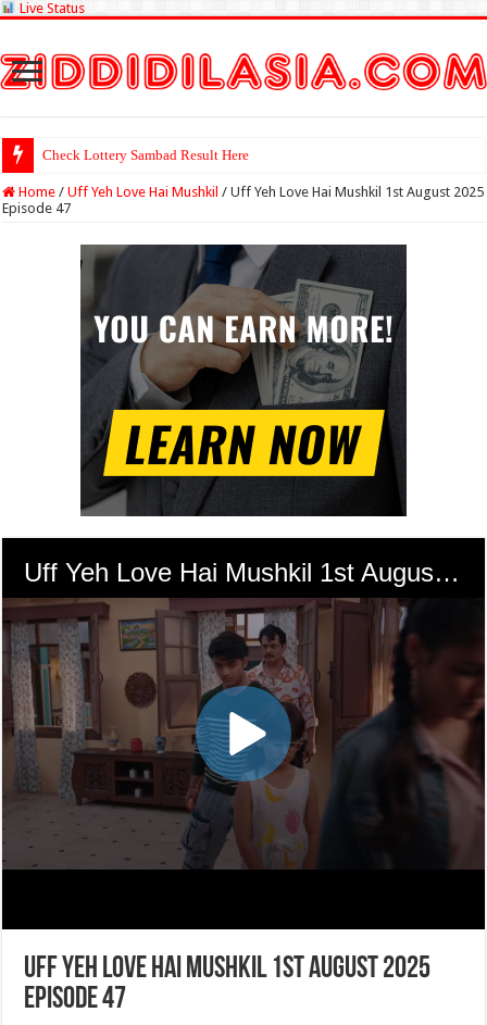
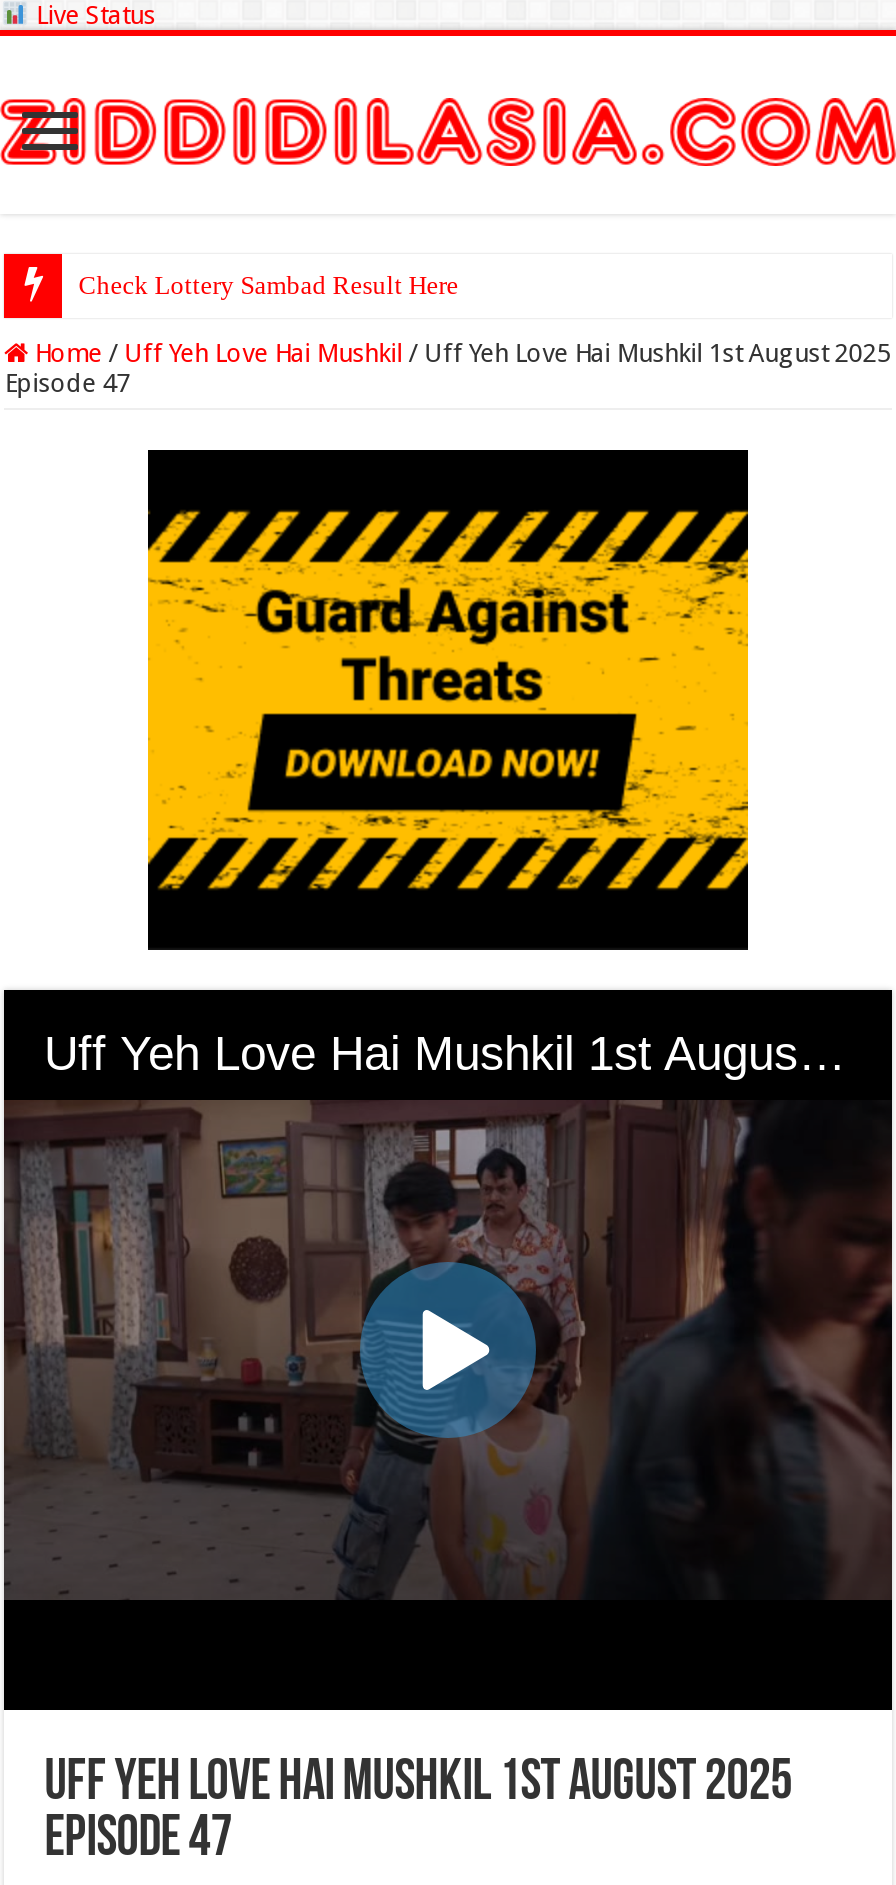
- Check Lottery Sambad Result Here
+ Check Lotte

- [image]
+ [image]
